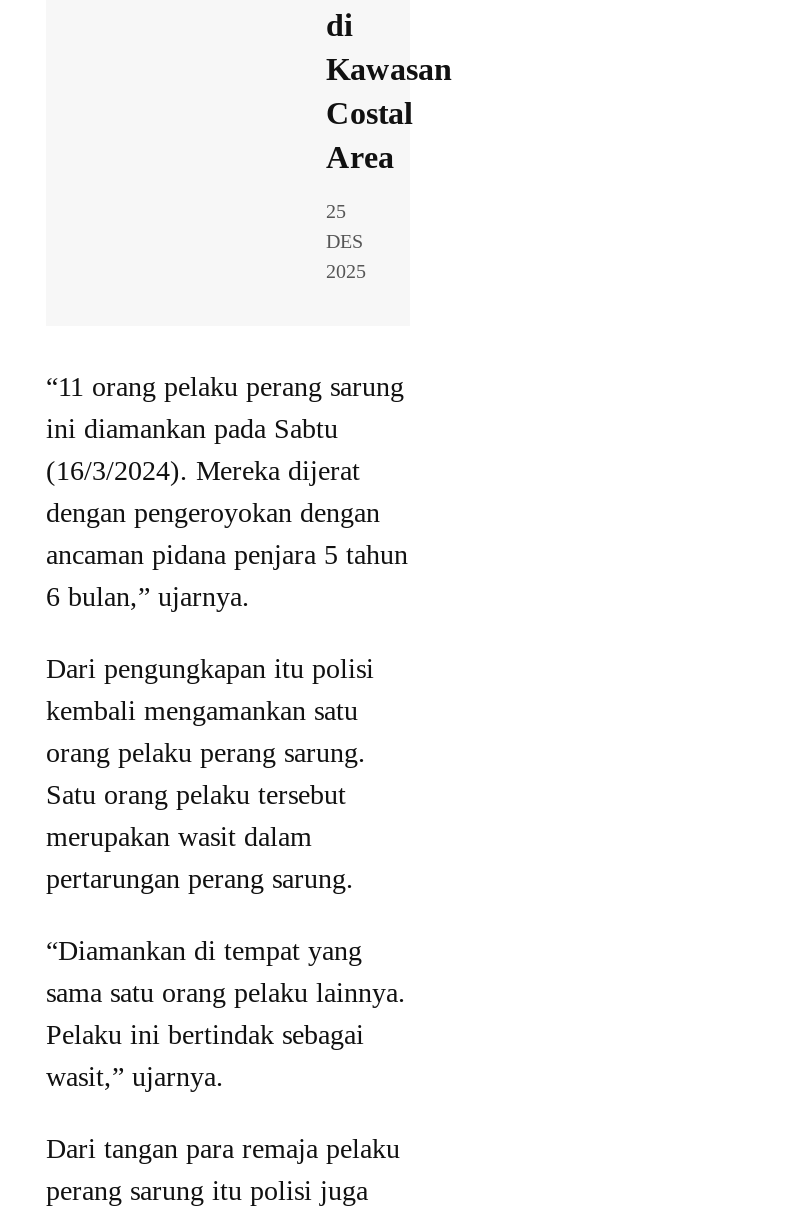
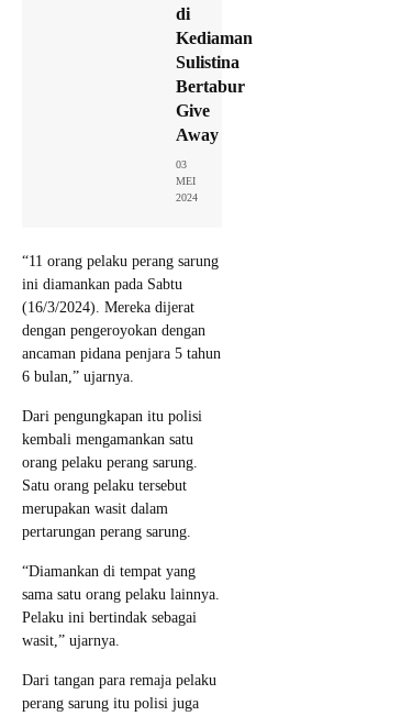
- Kawasan
- Costal
- Area
+ Kediaman
+ Sulistina
+ Bertabur
+ Give
+ Away

- 25
- DES
- 2025
+ 03
+ MEI
+ 2024
